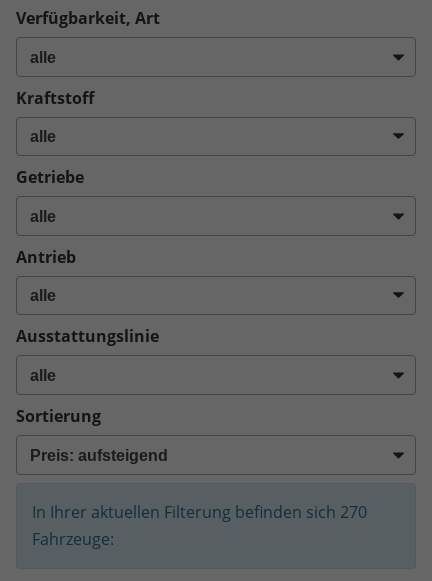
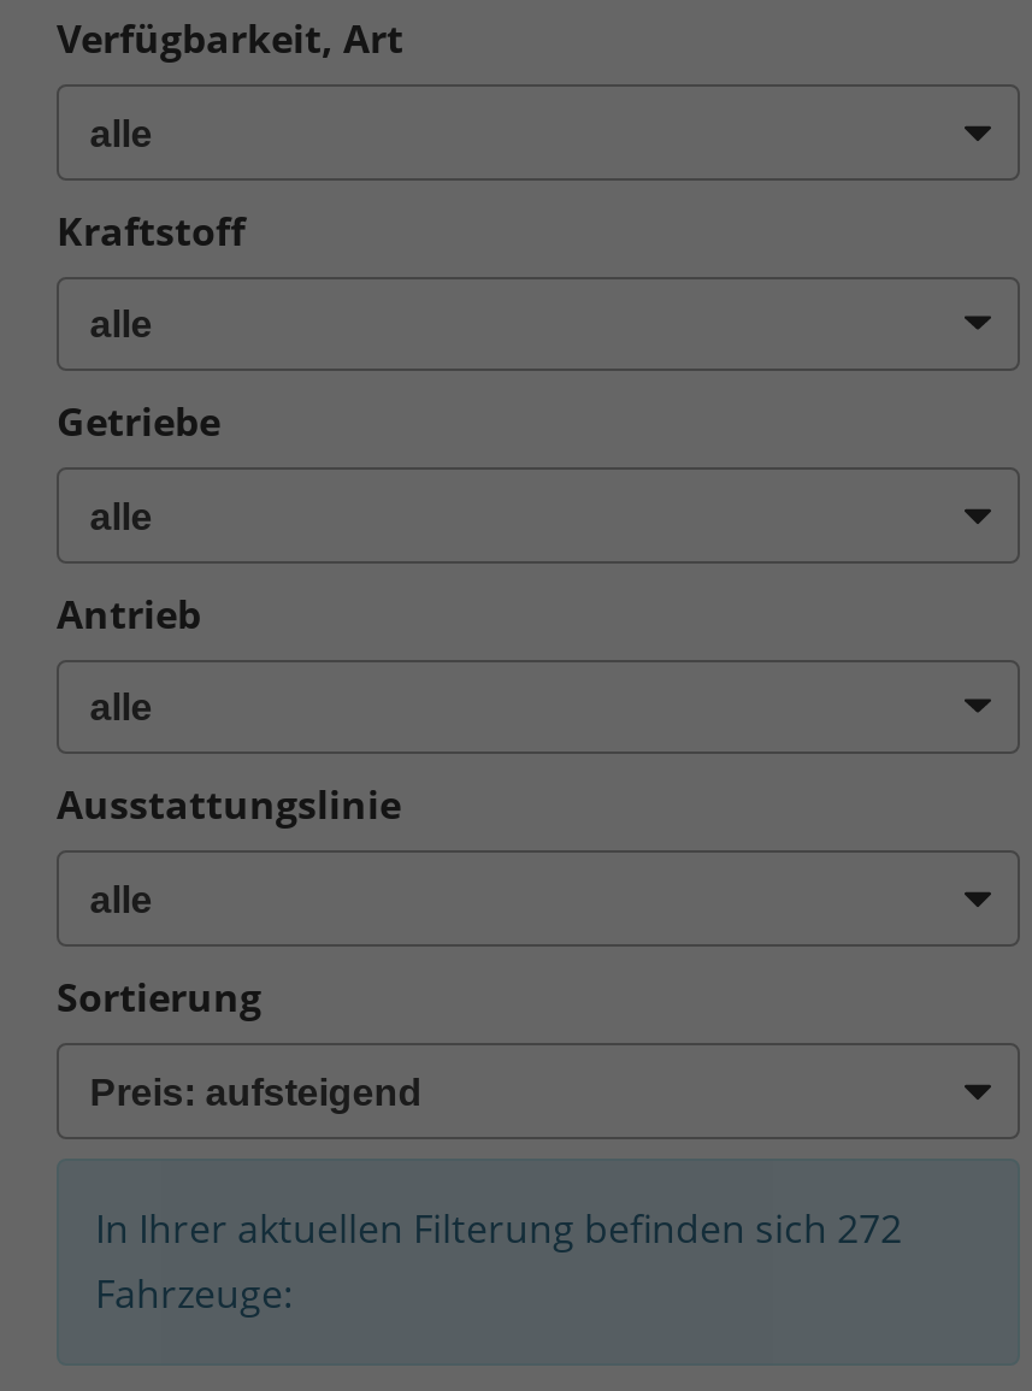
- In Ihrer aktuellen Filterung befinden sich 270
+ In Ihrer aktuellen Filterung befinden sich 272
